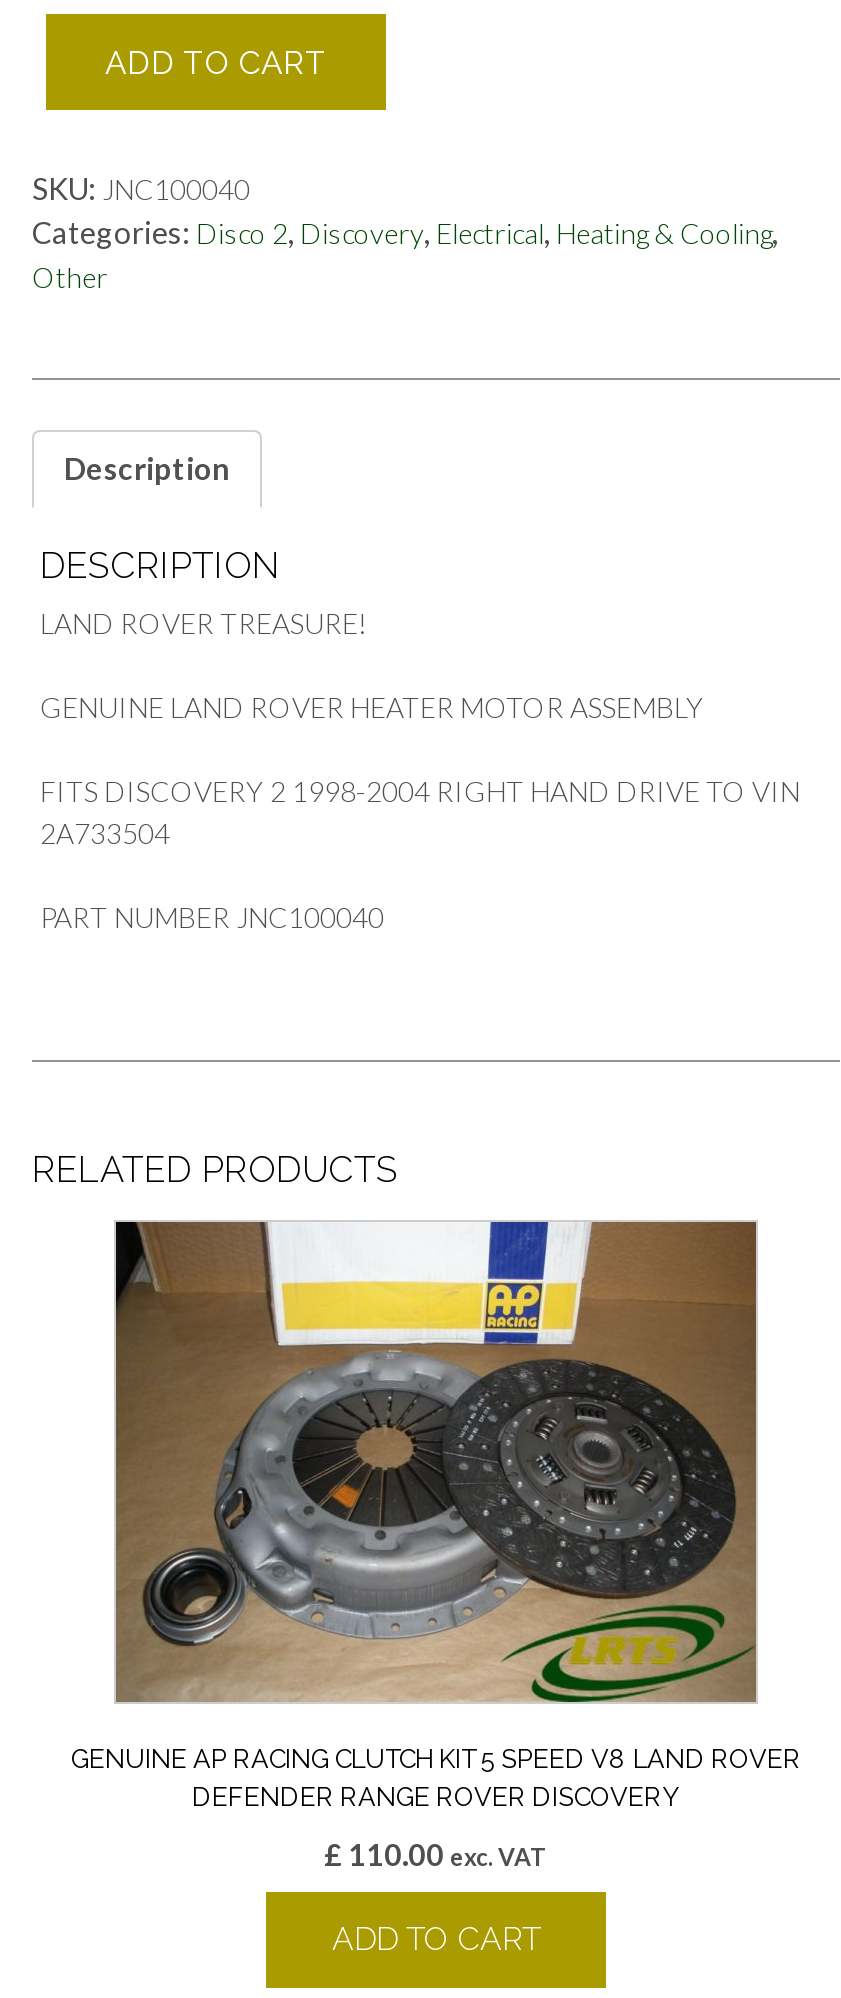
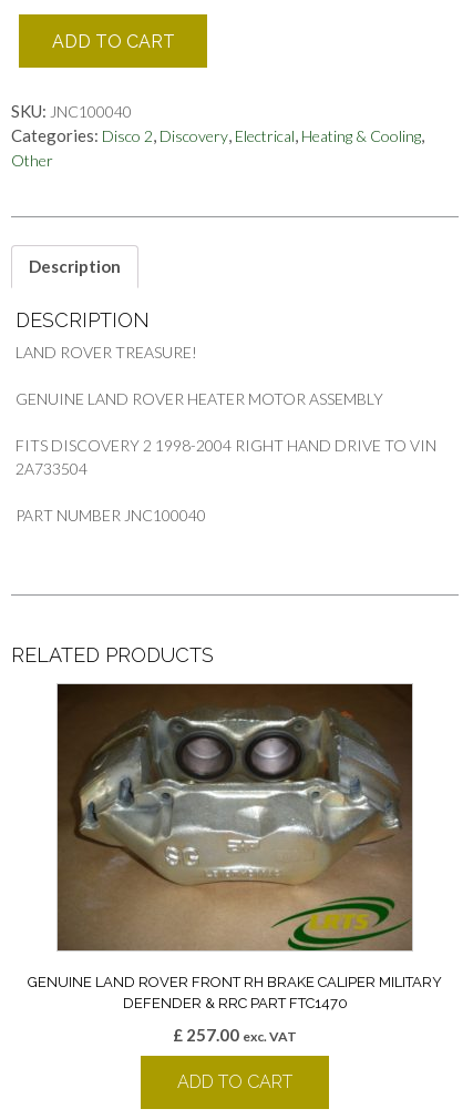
- [image]
- GENUINE AP RACING CLUTCH KIT 5 SPEED V8 LAND ROVER
- DEFENDER RANGE ROVER DISCOVERY
+ [image]
+ GENUINE LAND ROVER FRONT RH BRAKE CALIPER MILITARY
+ DEFENDER & RRC PART FTC1470

- £110.00 exc. VAT
+ £257.00 exc. VAT
